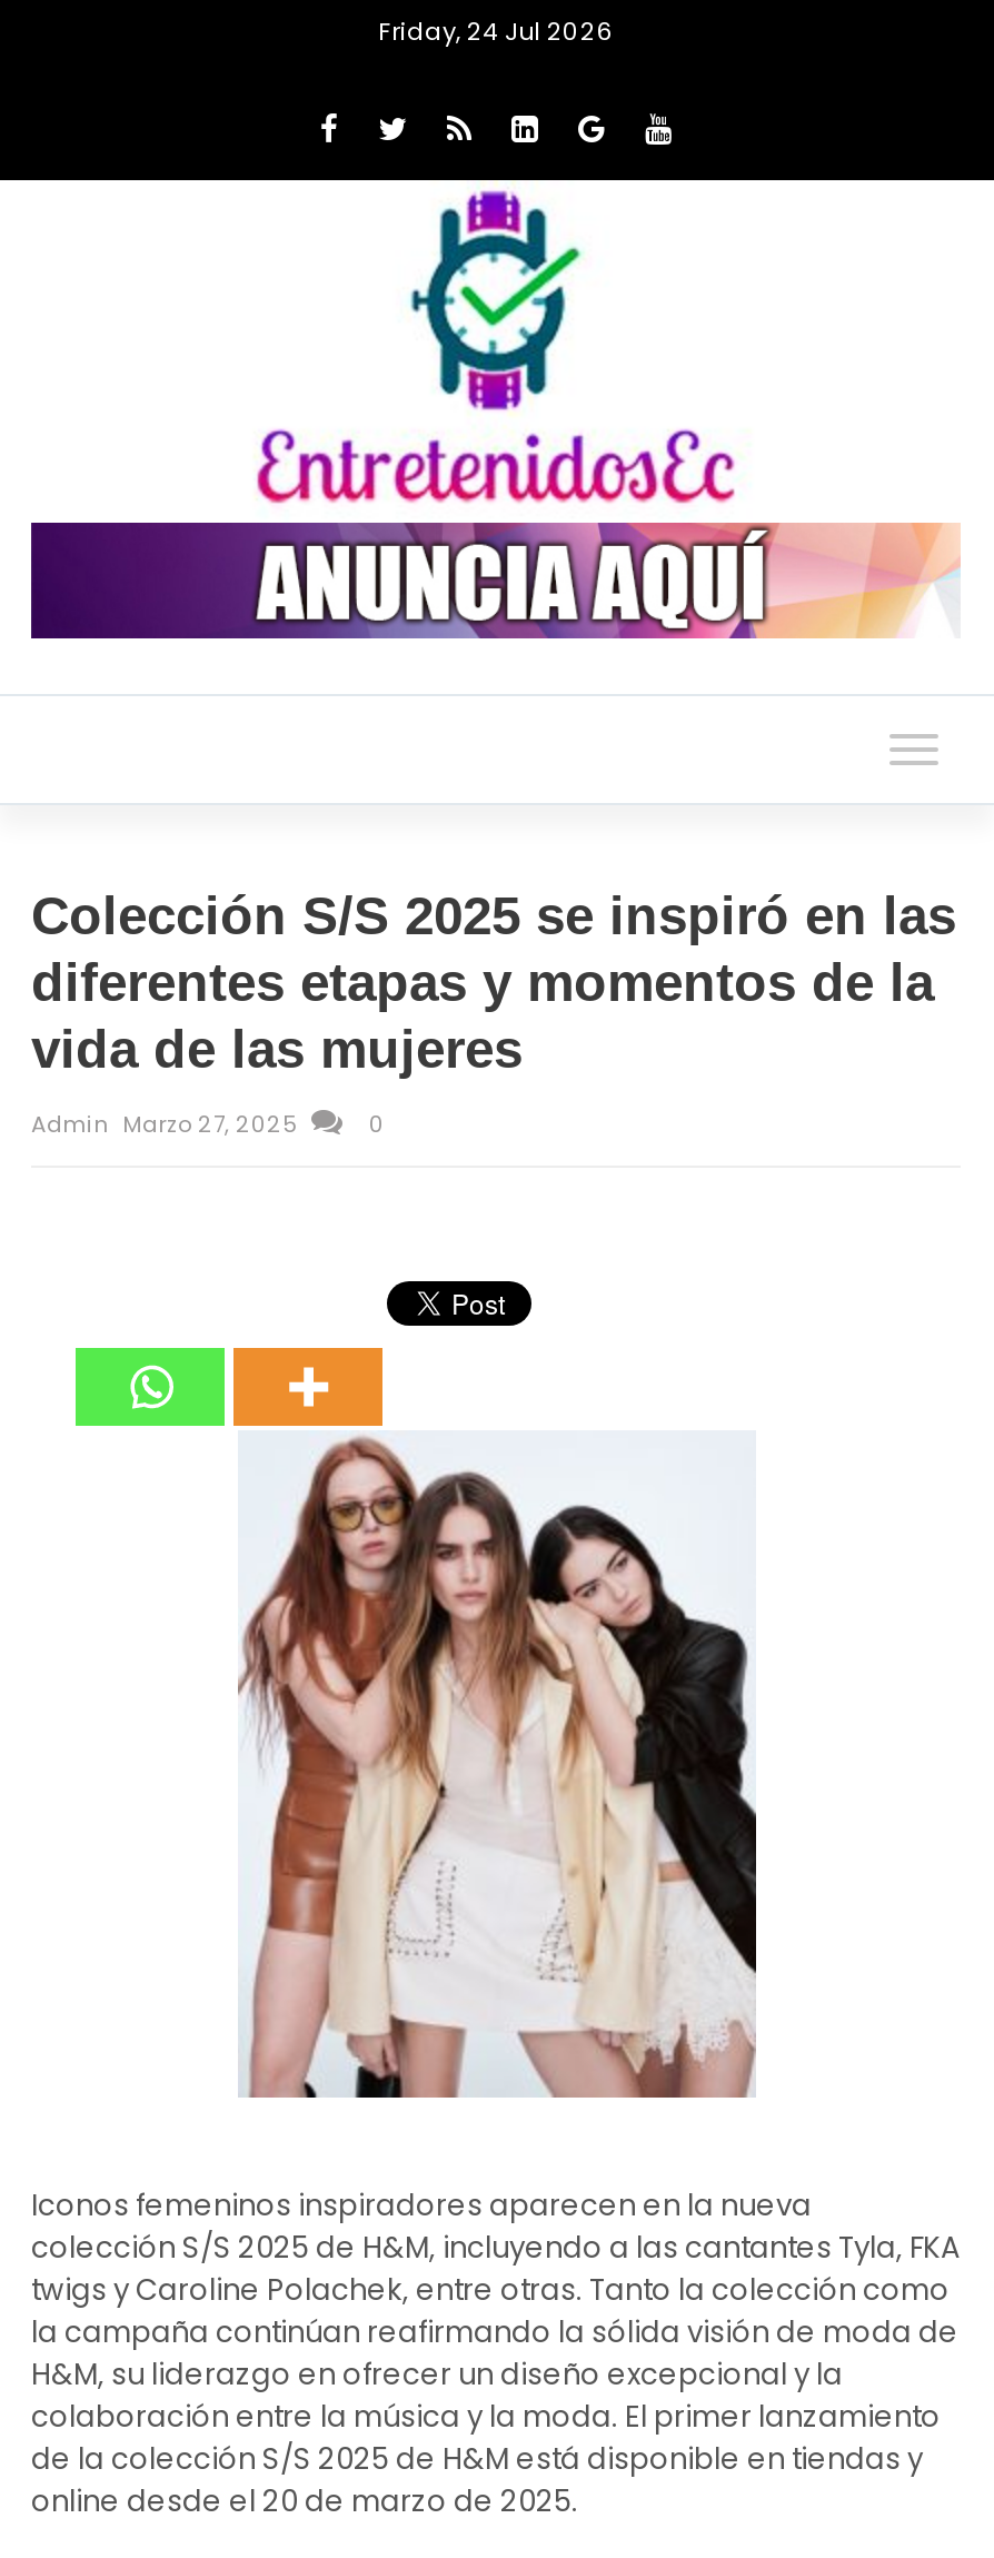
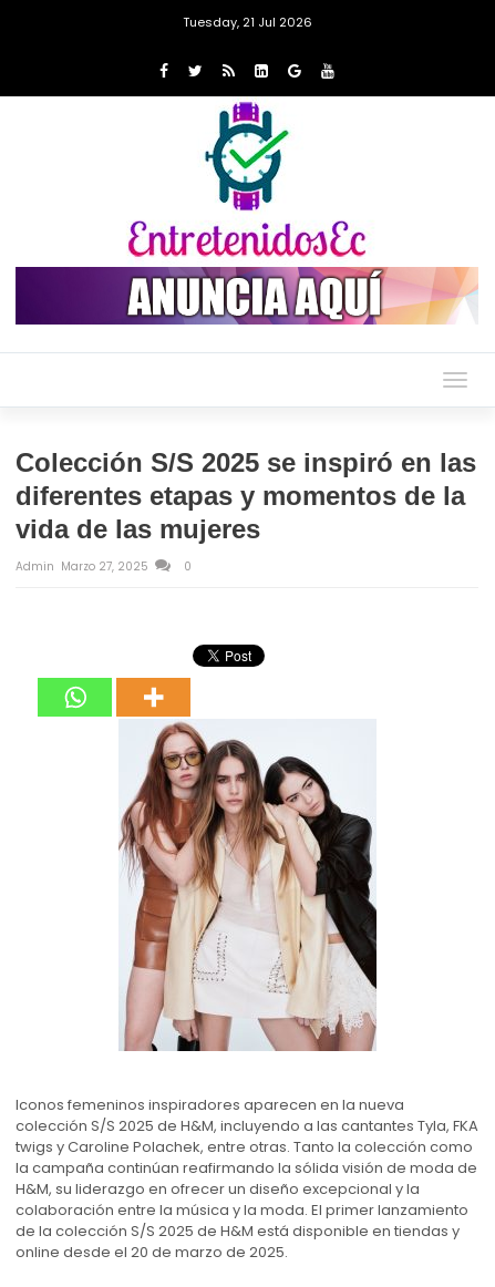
- Friday, 24 Jul 2026
+ Tuesday, 21 Jul 2026
